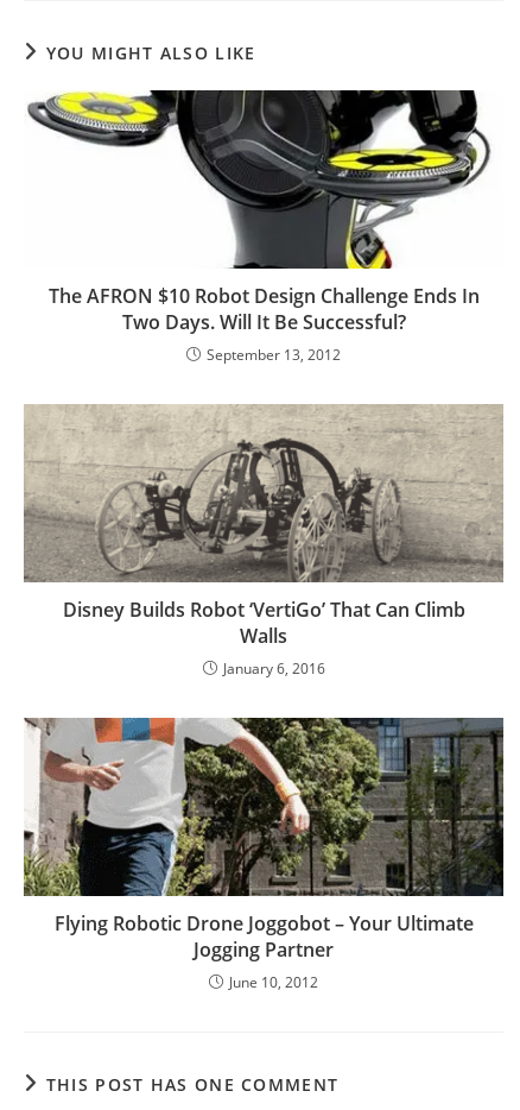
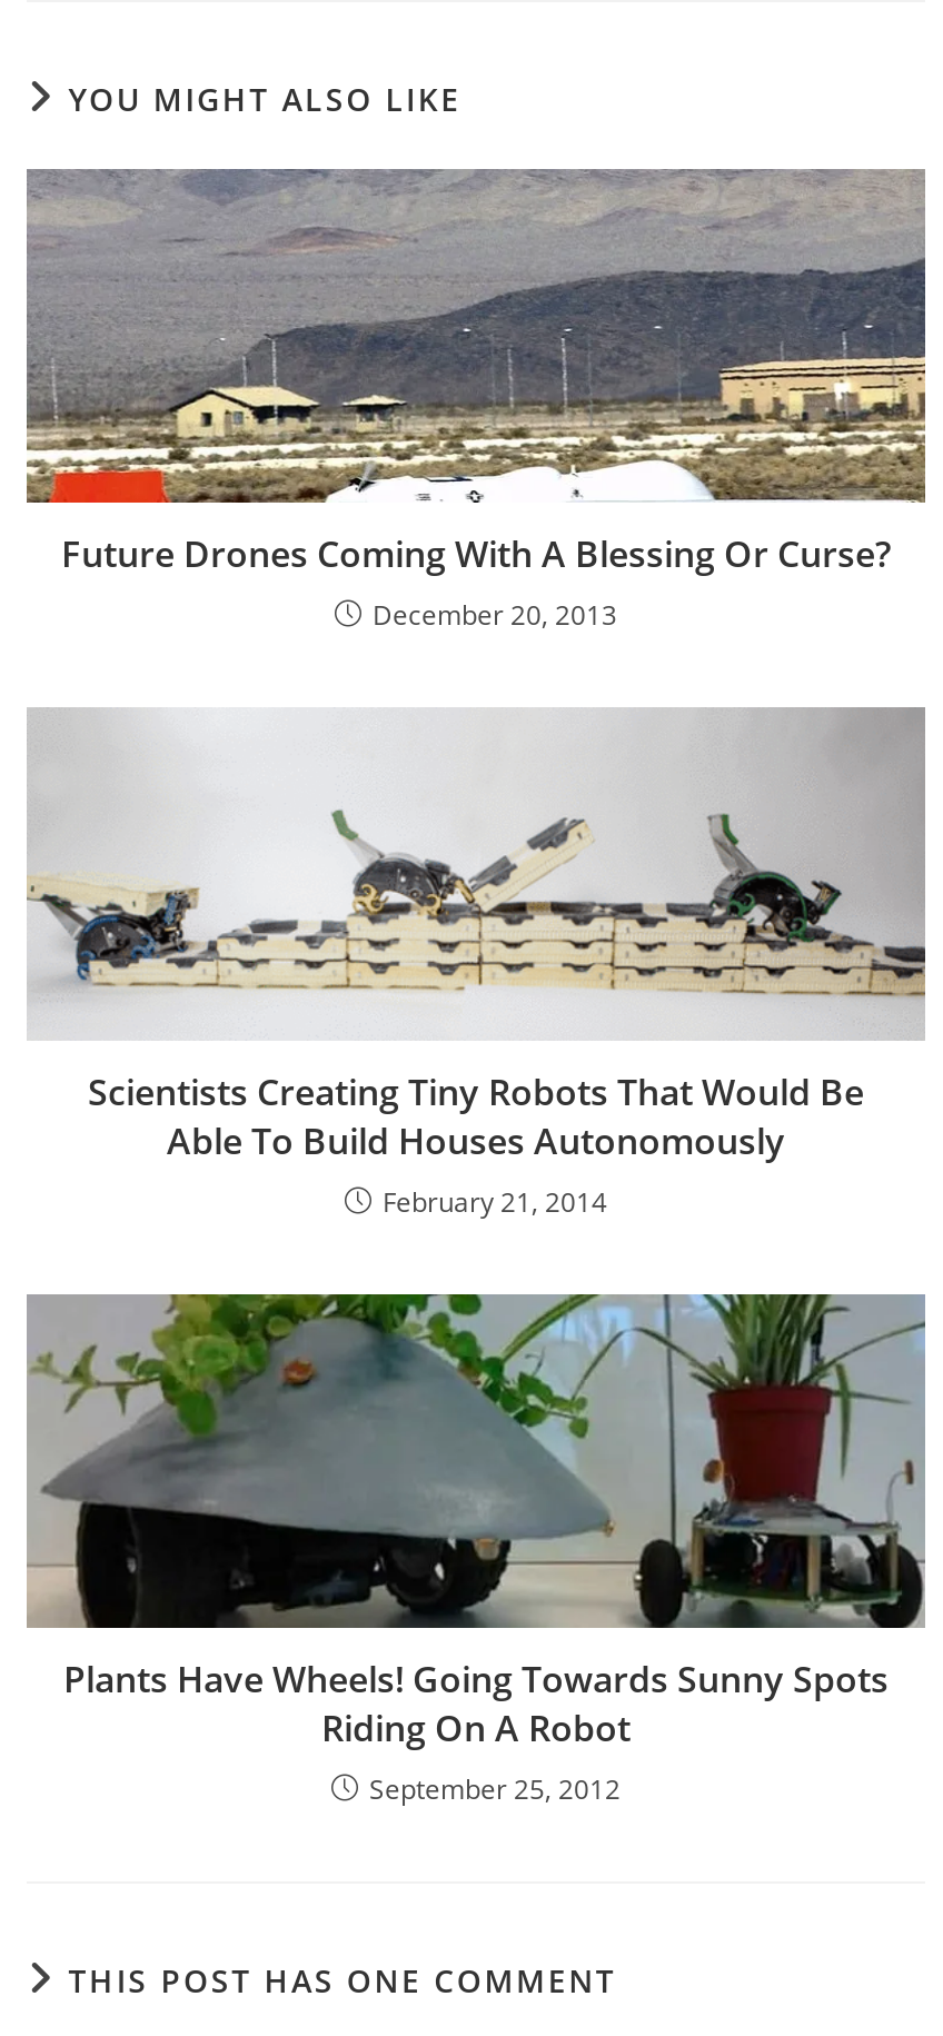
- [image]
- The AFRON $10 Robot Design Challenge Ends In
- Two Days. Will It Be Successful?
- September 13, 2012
+ [image]
+ Future Drones Coming With A Blessing Or Curse?
+ December 20, 2013

- [image]
- Disney Builds Robot ‘VertiGo’ That Can Climb
- Walls
- January 6, 2016
+ [image]
+ Scientists Creating Tiny Robots That Would Be
+ Able To Build Houses Autonomously
+ February 21, 2014

- [image]
- Flying Robotic Drone Joggobot – Your Ultimate
- Jogging Partner
- June 10, 2012
+ [image]
+ Plants Have Wheels! Going Towards Sunny Spots
+ Riding On A Robot
+ September 25, 2012
